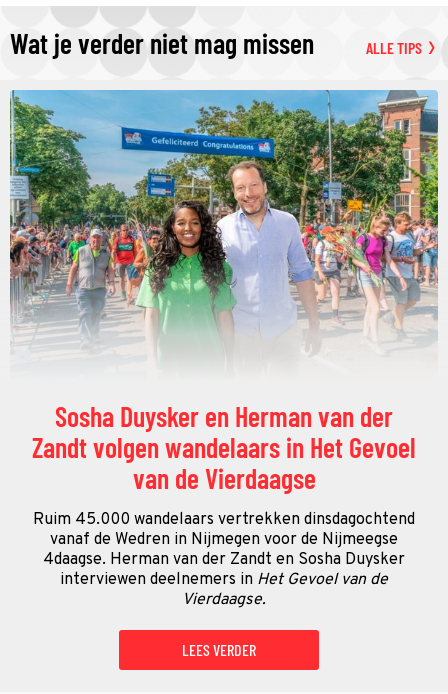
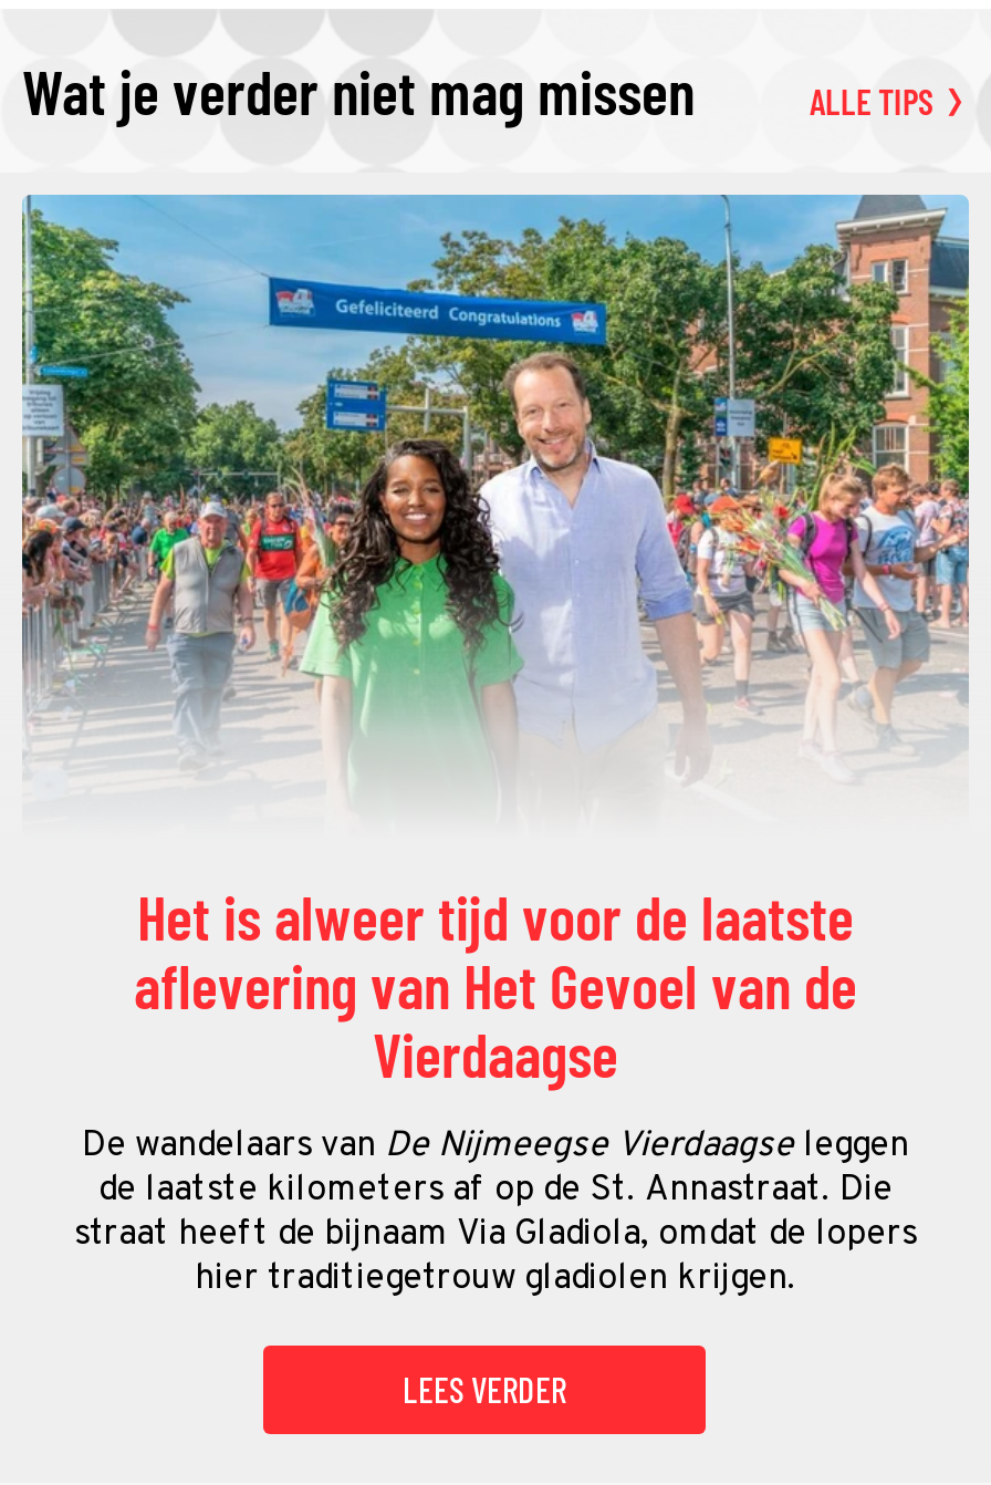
- Sosha Duysker en Herman van der
- Zandt volgen wandelaars in Het Gevoel
- van de Vierdaagse
- Ruim 45.000 wandelaars vertrekken dinsdagochtend
- vanaf de Wedren in Nijmegen voor de Nijmeegse
- 4daagse. Herman van der Zandt en Sosha Duysker
- interviewen deelnemers in Het Gevoel van de
- Vierdaagse.
+ Het is alweer tijd voor de laatste
+ aflevering van Het Gevoel van de
+ Vierdaagse
+ De wandelaars van De Nijmeegse Vierdaagse leggen
+ de laatste kilometers af op de St. Annastraat. Die
+ straat heeft de bijnaam Via Gladiola, omdat de lopers
+ hier traditiegetrouw gladiolen krijgen.
